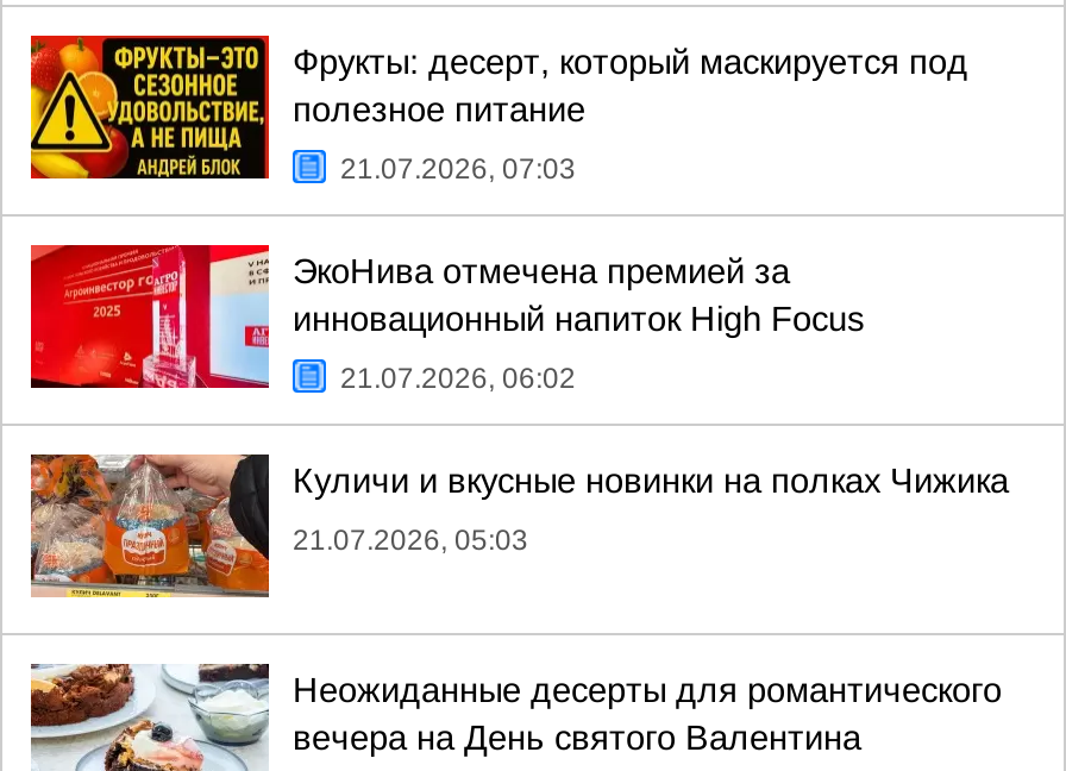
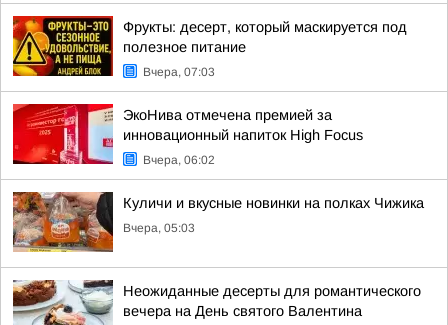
- 21.07.2026, 07:03
+ Вчера, 07:03

- 21.07.2026, 06:02
+ Вчера, 06:02

- 21.07.2026, 05:03
+ Вчера, 05:03
